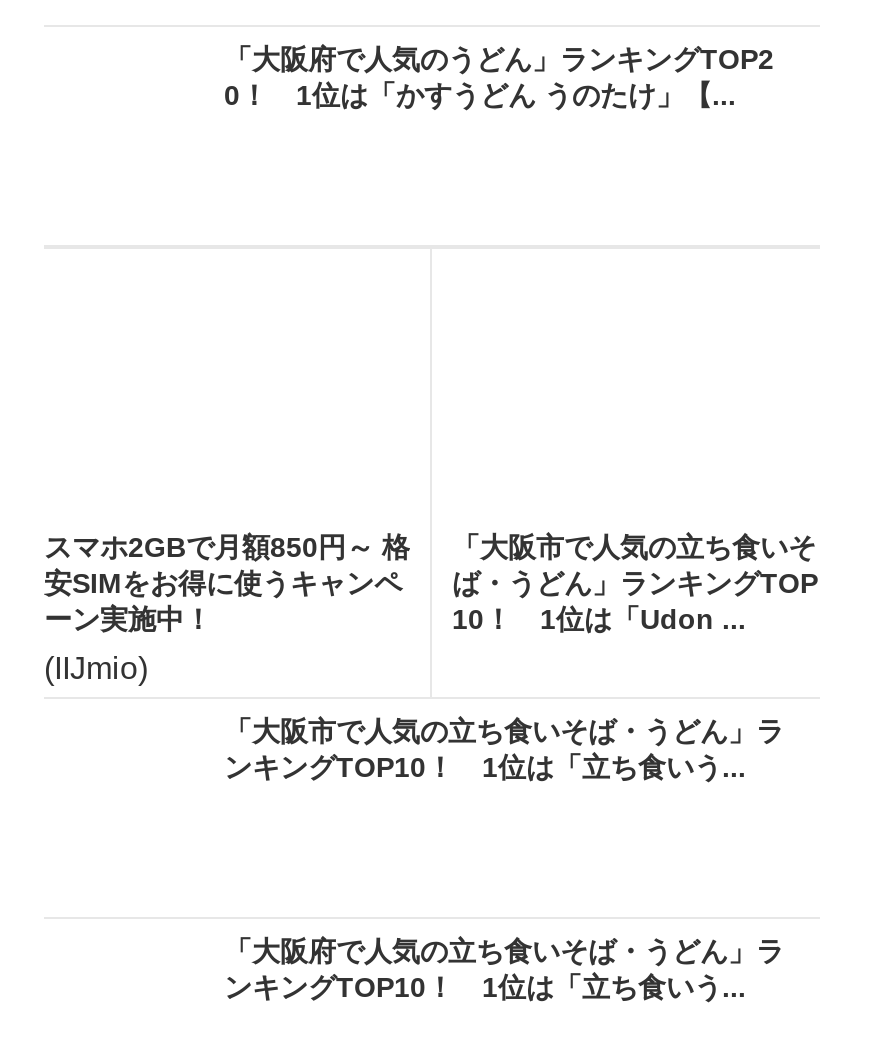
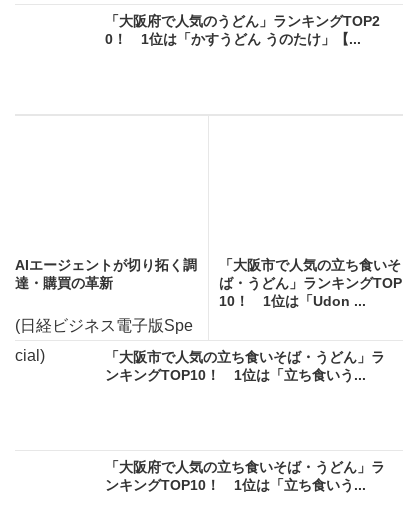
- スマホ2GBで月額850円～ 格
- 安SIMをお得に使うキャンペ
- ーン実施中！
- (IIJmio)
+ AIエージェントが切り拓く調
+ 達・購買の革新
+ (日経ビジネス電子版Spe
+ cial)
